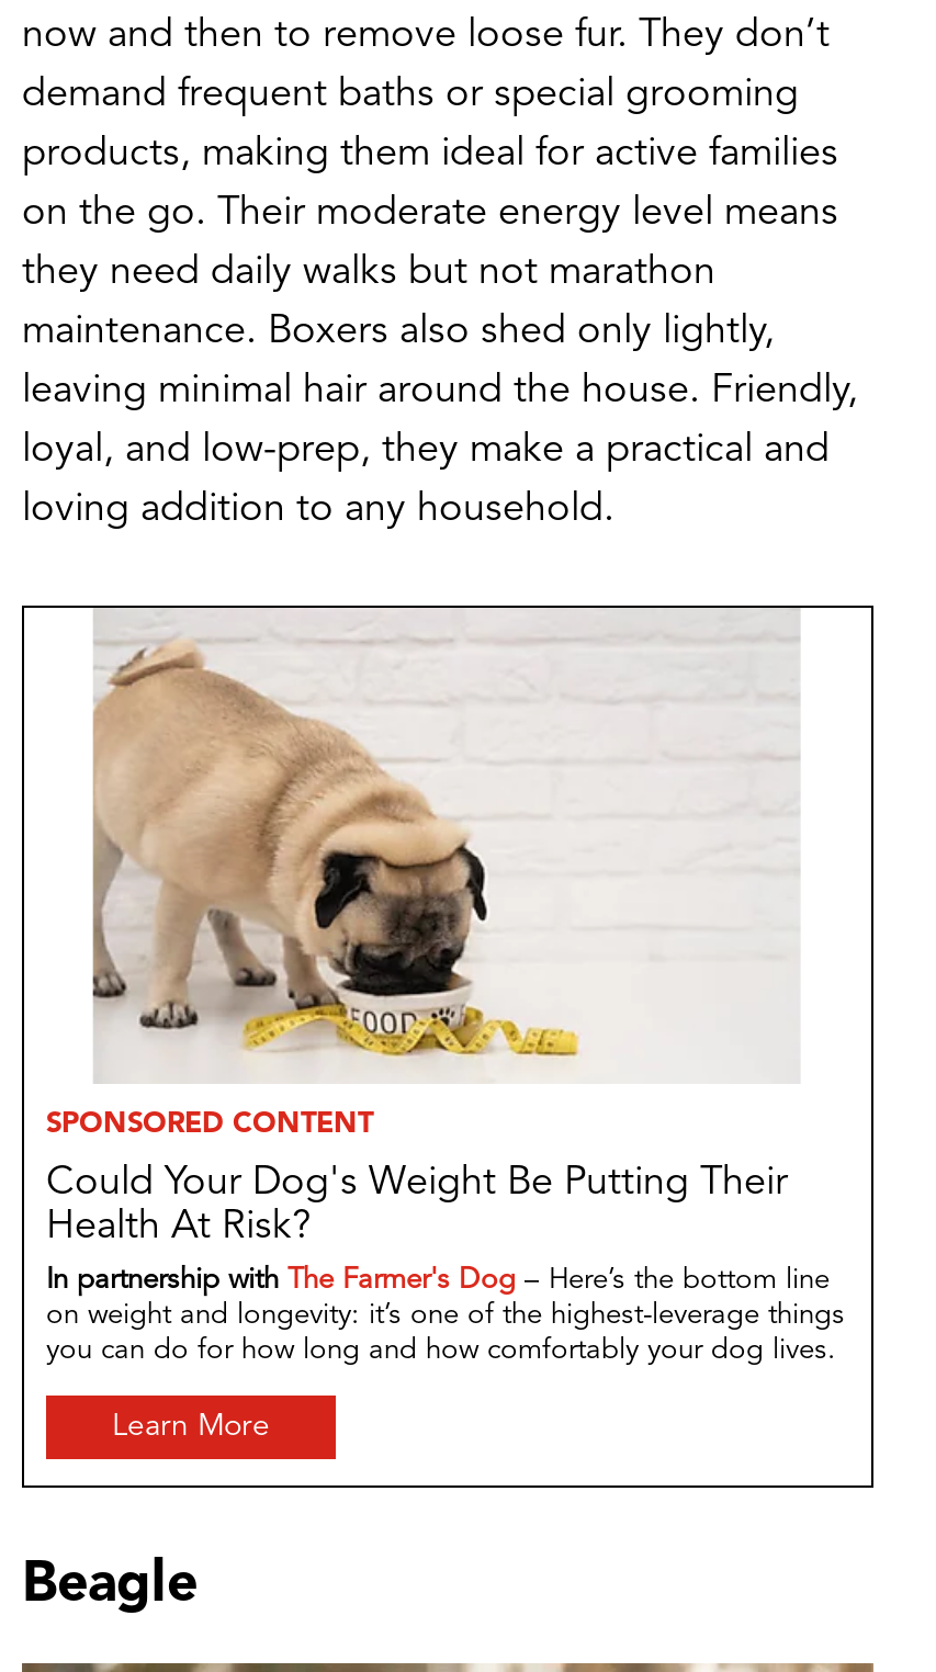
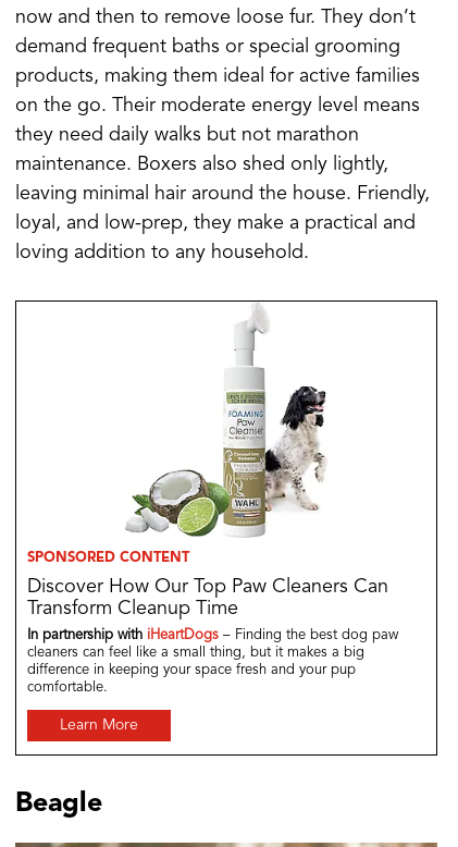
- [image]
- Could Your Dog's Weight Be Putting Their
- Health At Risk?
+ [image]
+ Discover How Our Top Paw Cleaners Can
+ Transform Cleanup Time

- In partnership with The Farmer's Dog – Here’s the bottom line
- on weight and longevity: it’s one of the highest-leverage things
- you can do for how long and how comfortably your dog lives.
+ In partnership with iHeartDogs – Finding the best dog paw
+ cleaners can feel like a small thing, but it makes a big
+ difference in keeping your space fresh and your pup
+ comfortable.
